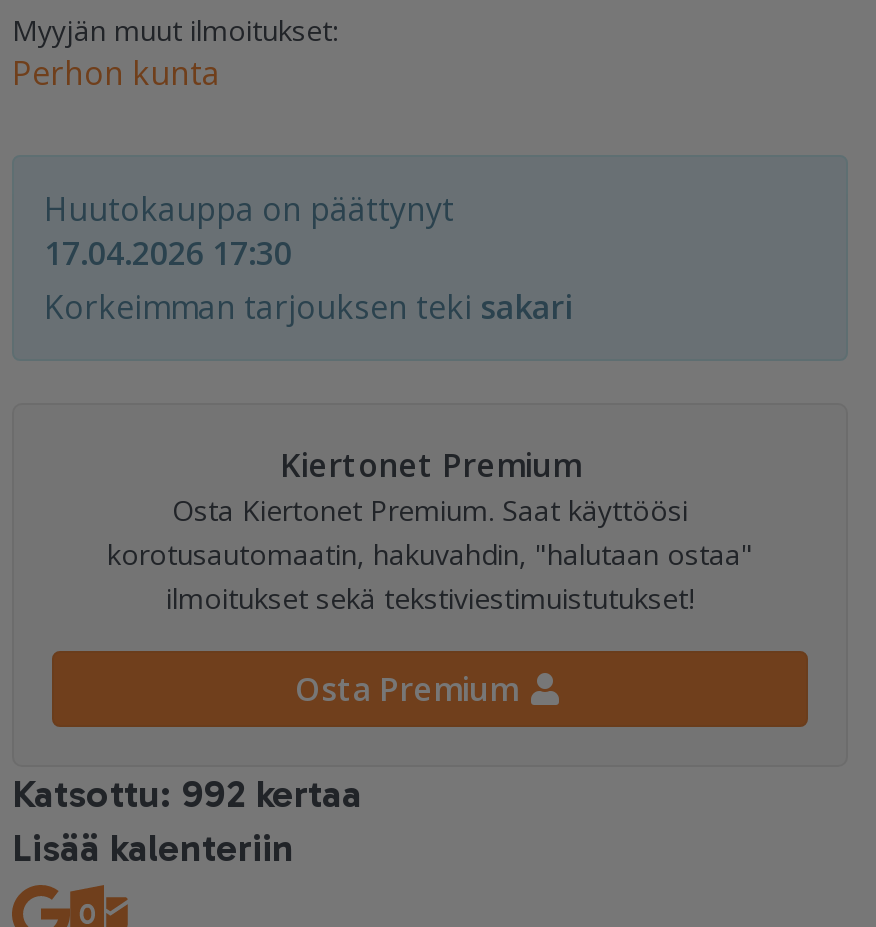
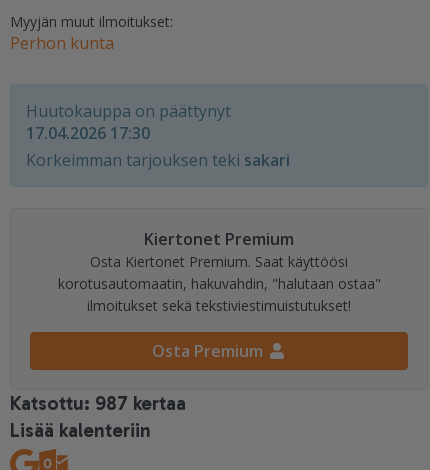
- Katsottu: 992 kertaa
+ Katsottu: 987 kertaa
